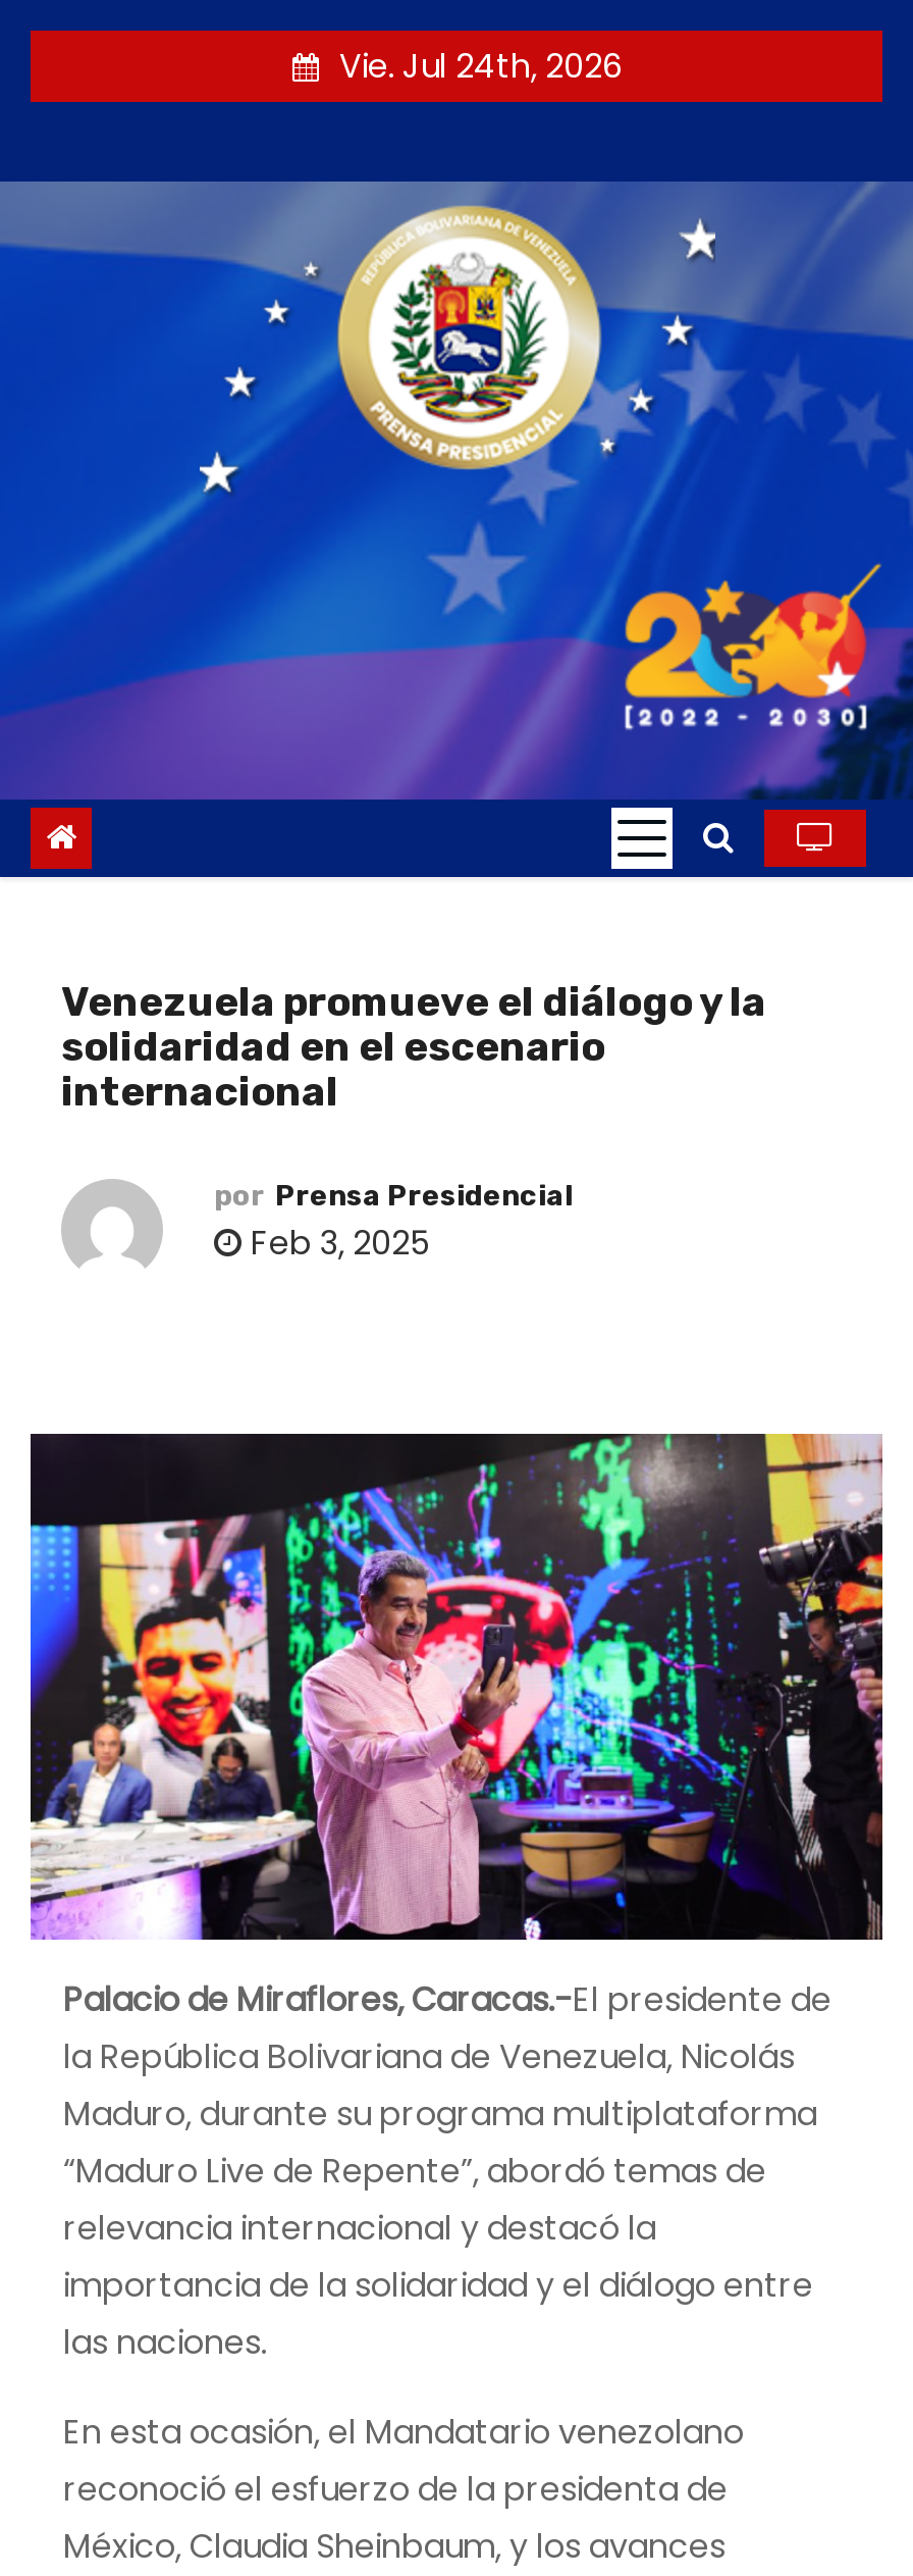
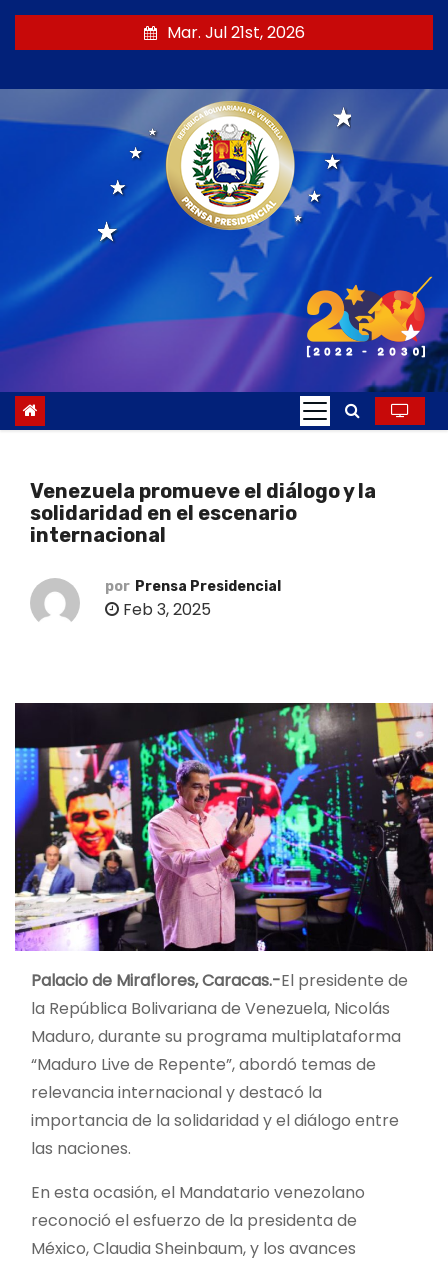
- Vie. Jul 24th, 2026
+ Mar. Jul 21st, 2026
